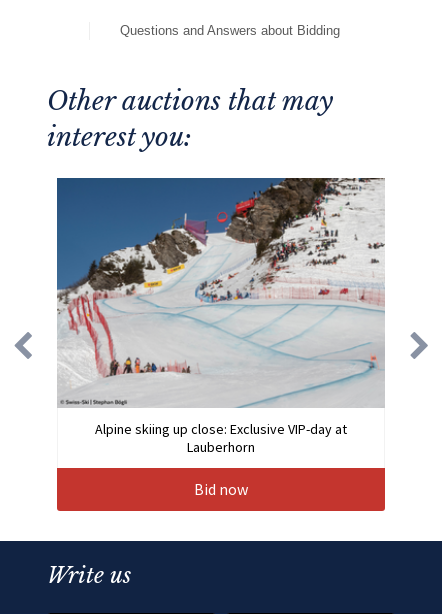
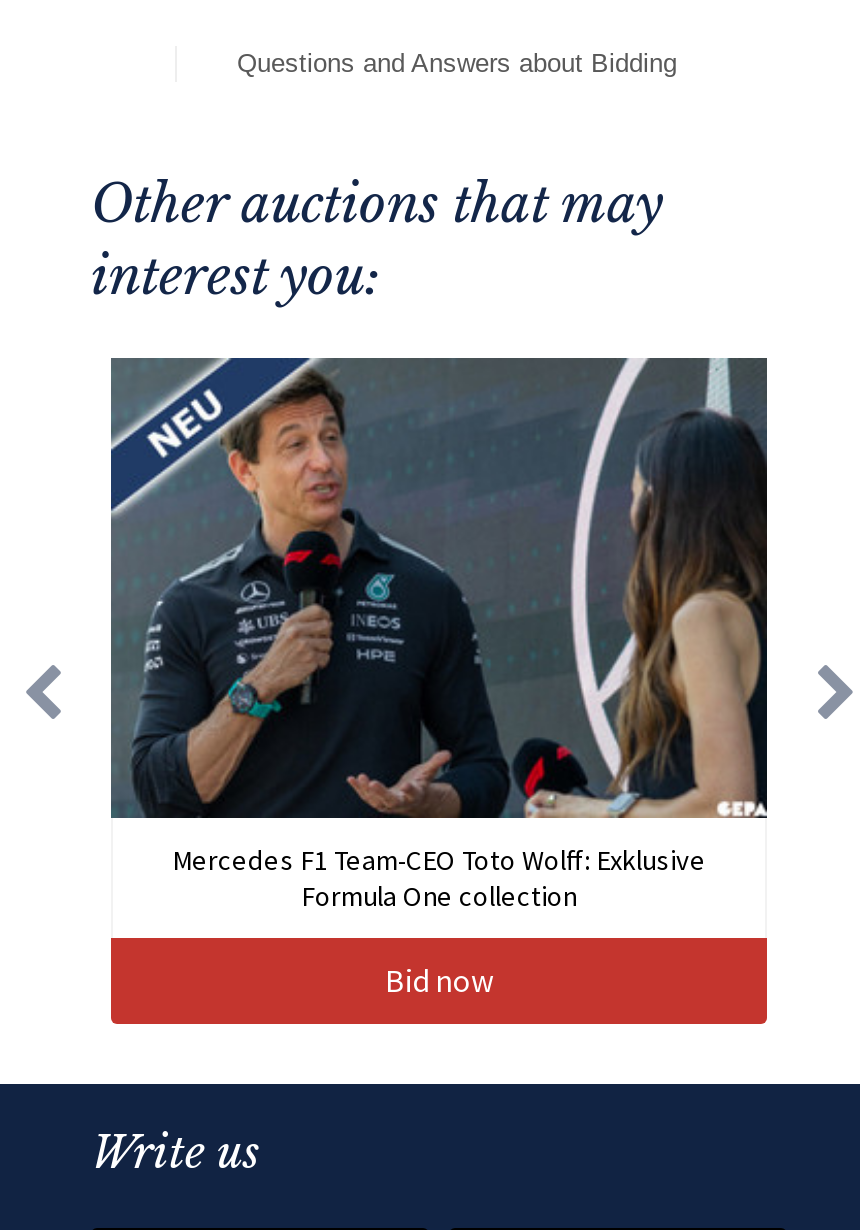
- [image]
- Alpine skiing up close: Exclusive VIP-day at
- Lauberhorn
+ [image]
+ Mercedes F1 Team-CEO Toto Wolff: Exklusive
+ Formula One collection
